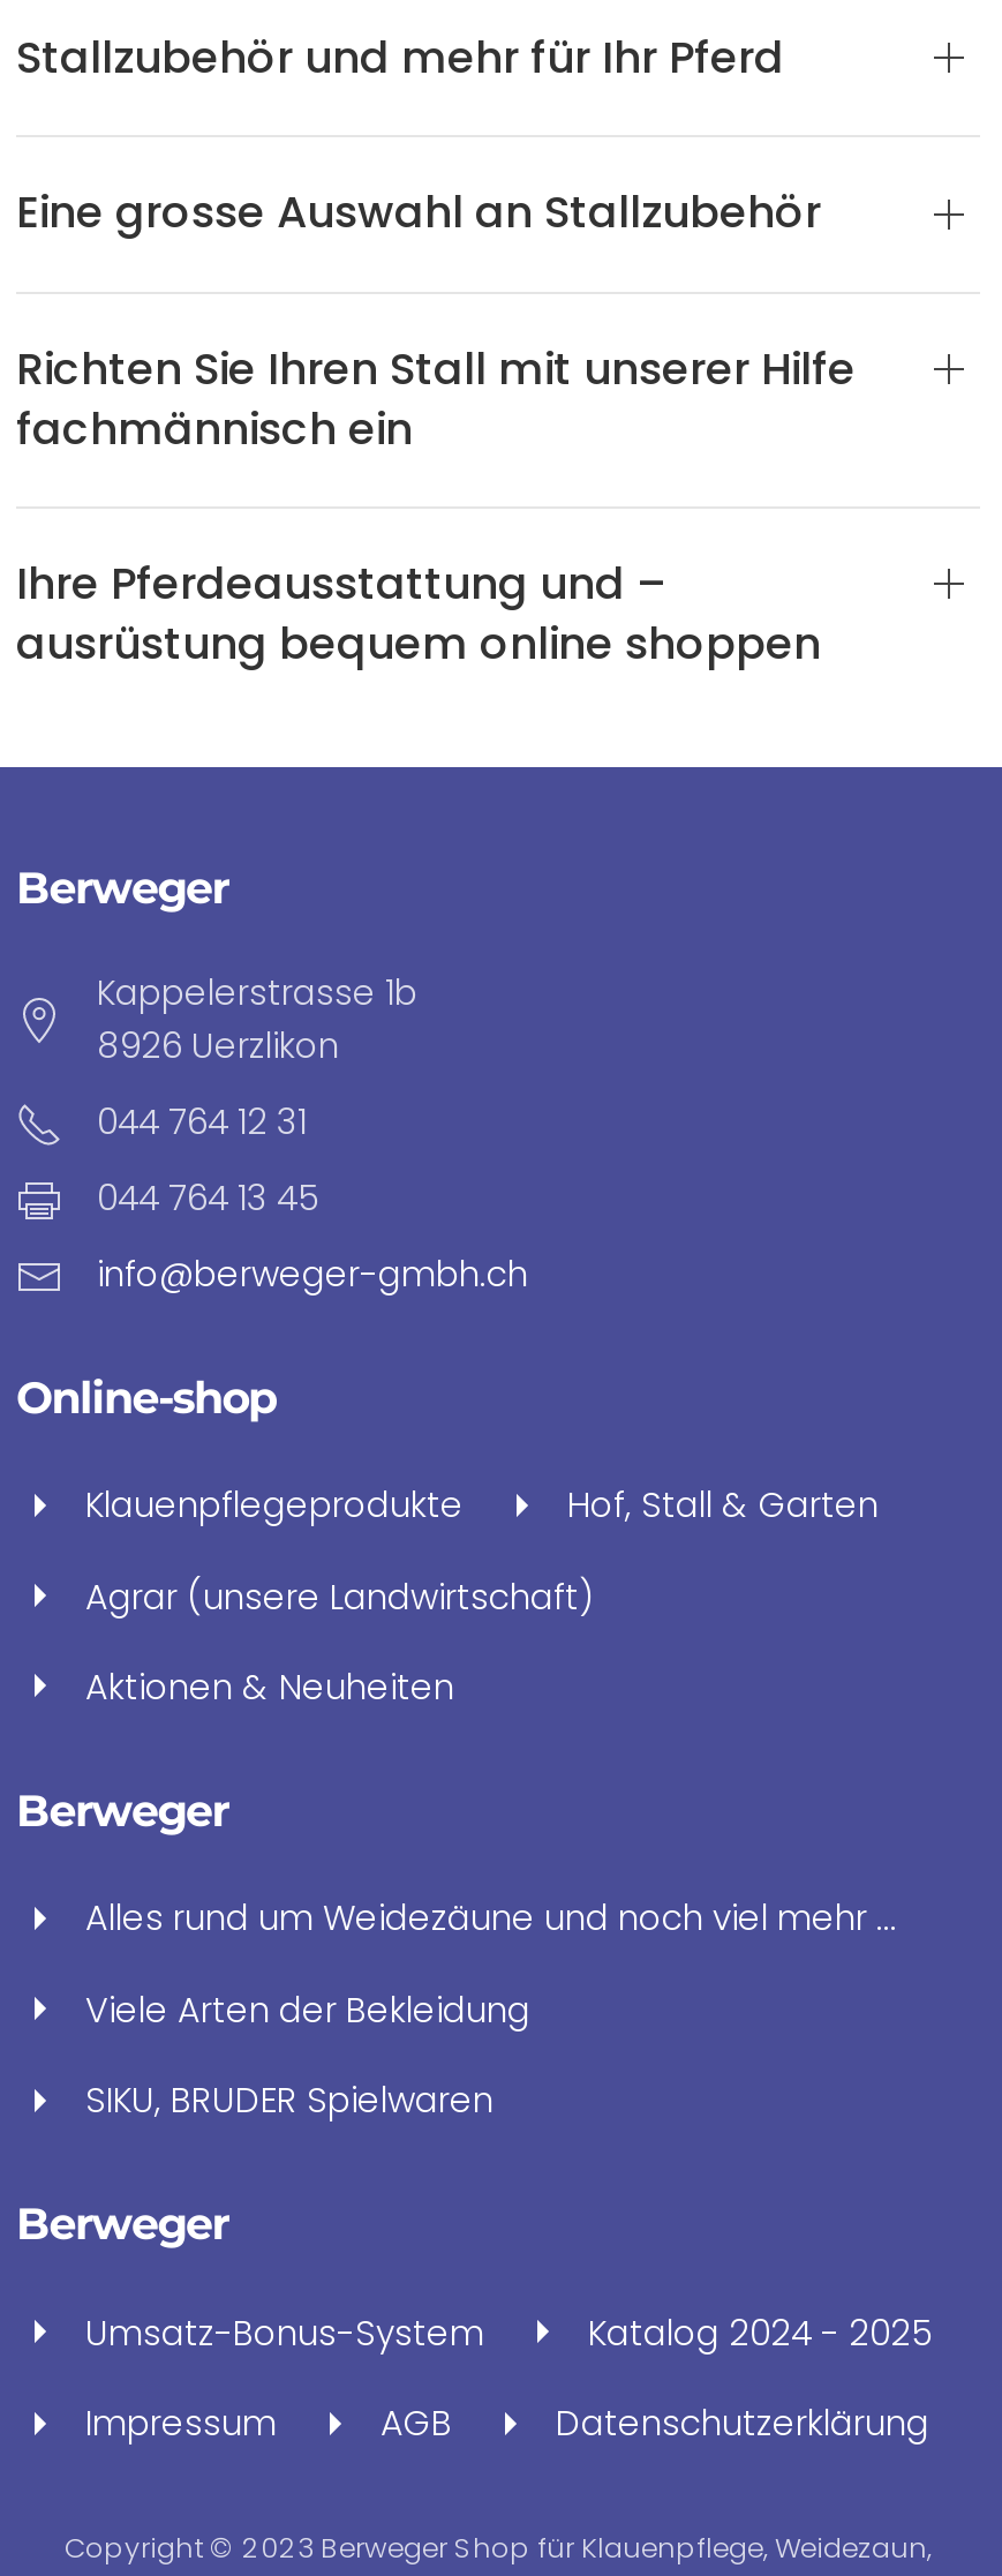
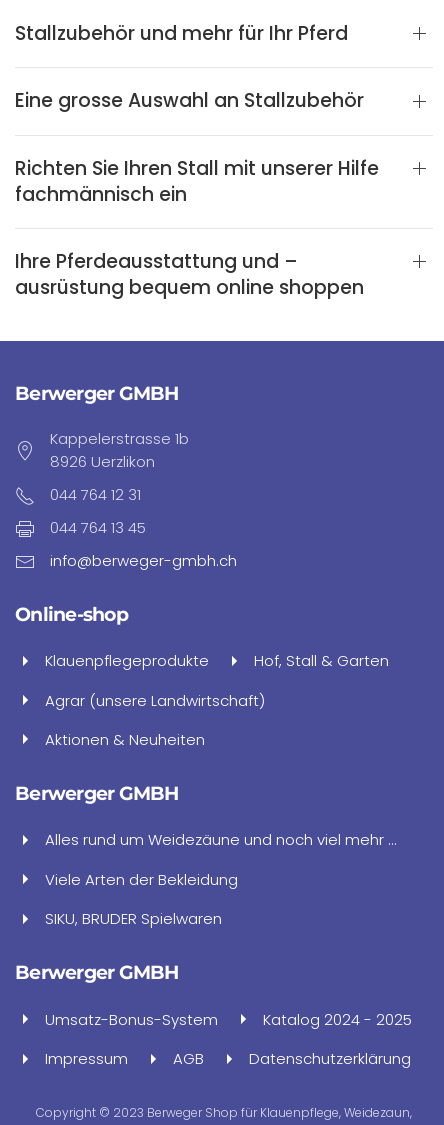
- Berweger
+ Berwerger GMBH

- Berweger
+ Berwerger GMBH

- Berweger
+ Berwerger GMBH
